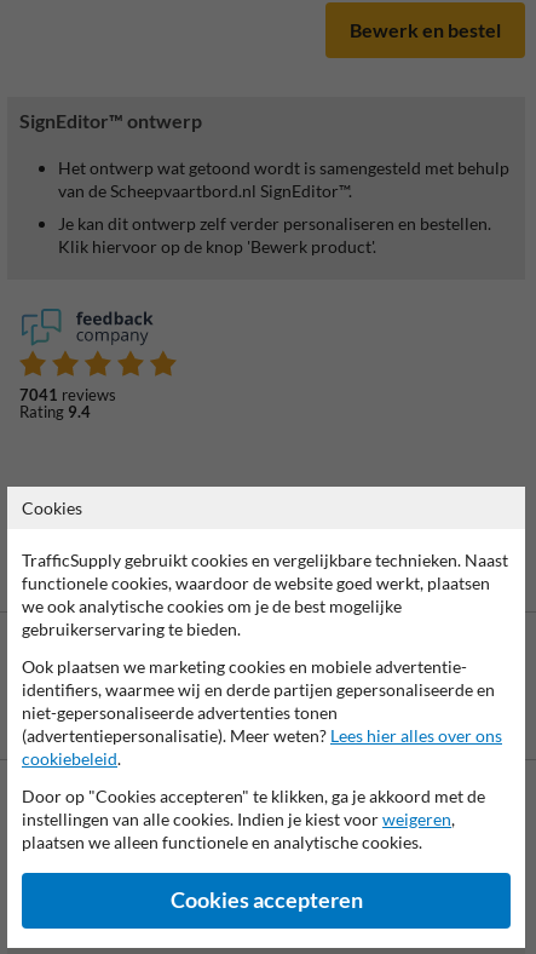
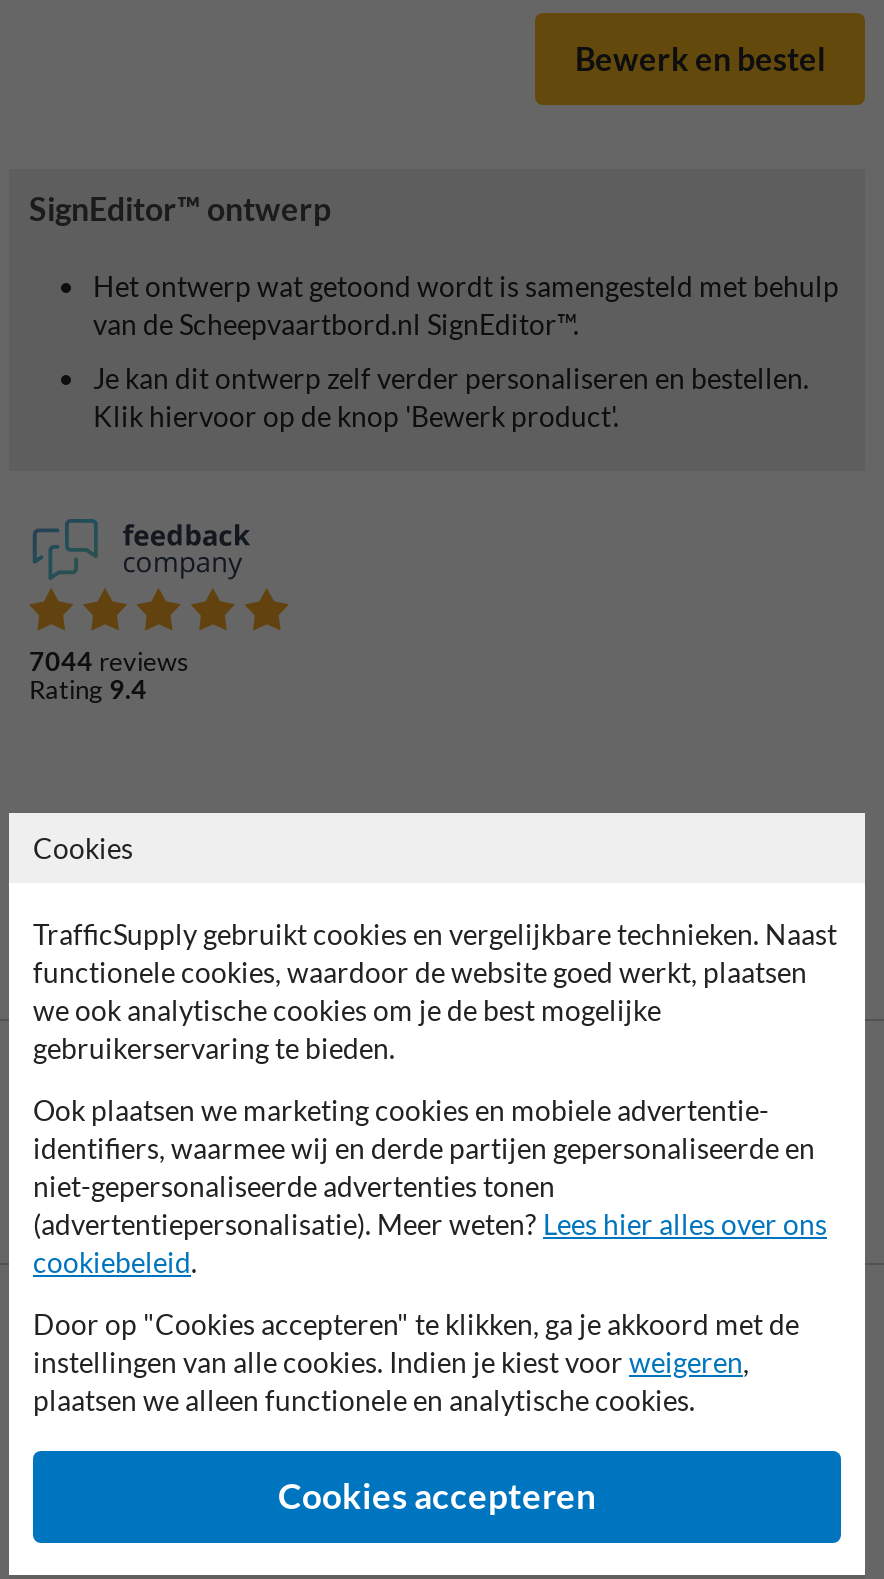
- 7041 reviews
+ 7044 reviews
